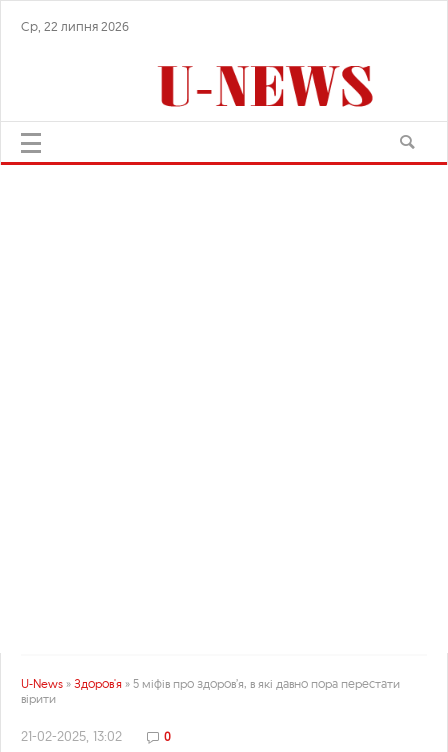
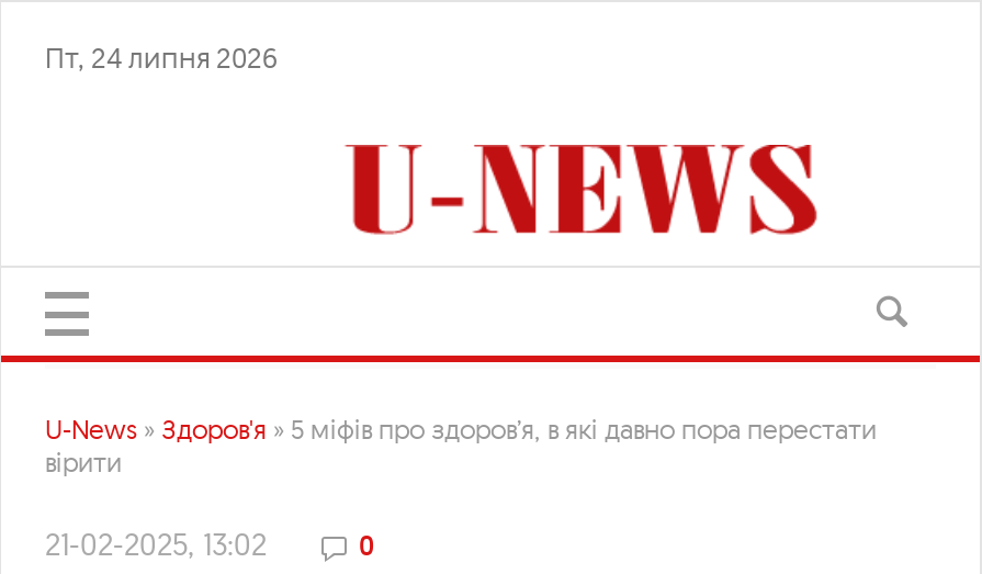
- Ср, 22 липня 2026
+ Пт, 24 липня 2026
